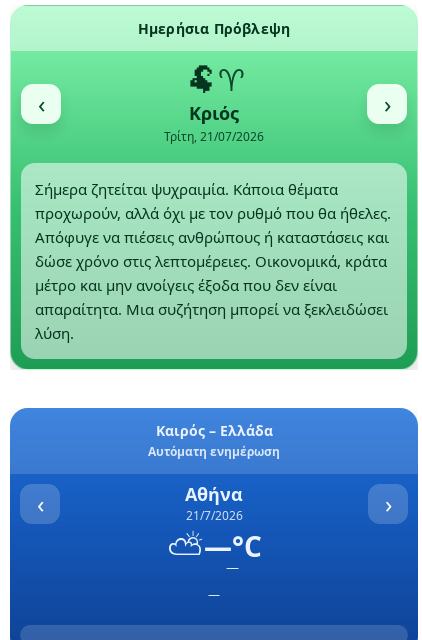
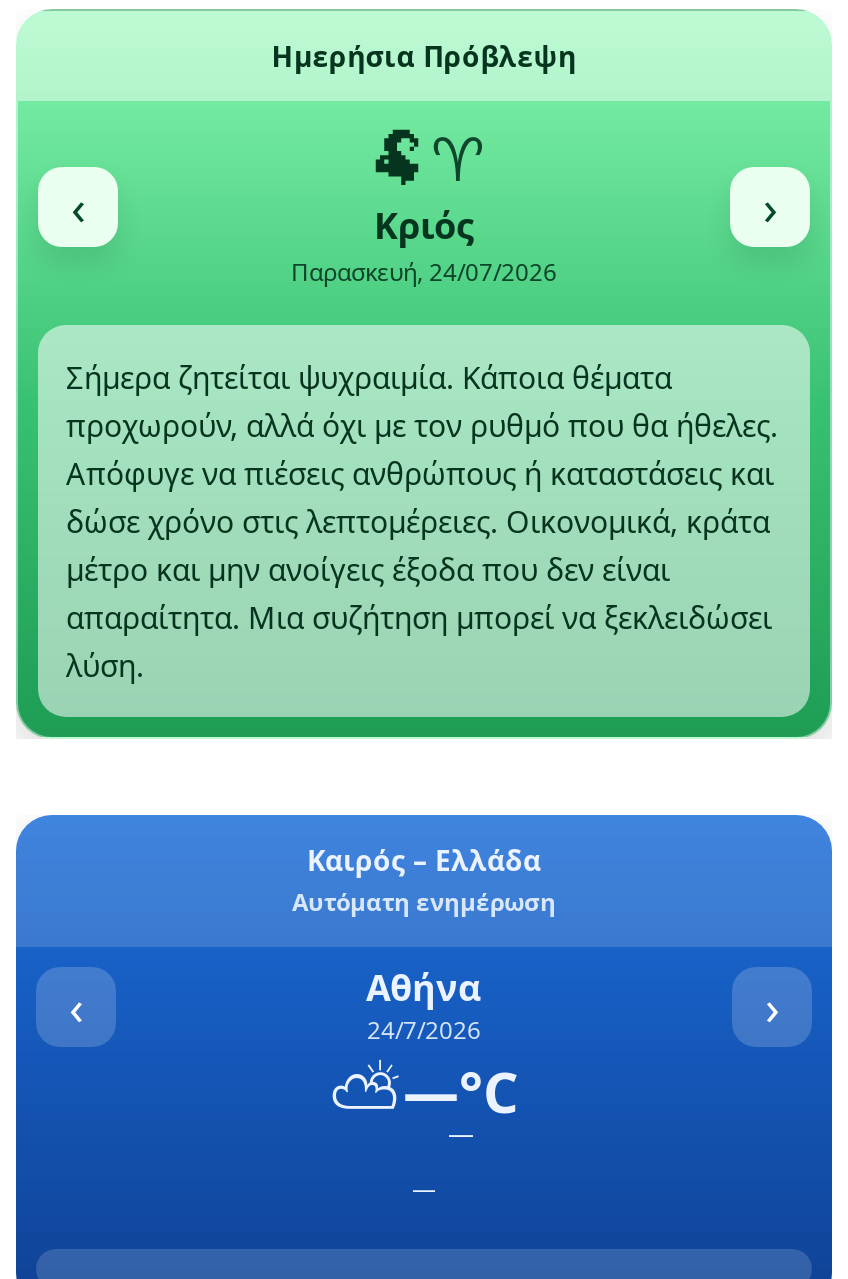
- Τρίτη, 21/07/2026
+ Παρασκευή, 24/07/2026

- 21/7/2026
+ 24/7/2026
